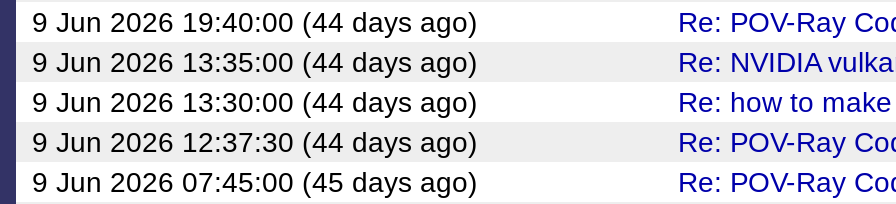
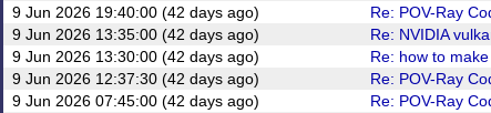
- 9 Jun 2026 19:40:00 (44 days ago)
+ 9 Jun 2026 19:40:00 (42 days ago)

- 9 Jun 2026 13:35:00 (44 days ago)
+ 9 Jun 2026 13:35:00 (42 days ago)

- 9 Jun 2026 13:30:00 (44 days ago)
+ 9 Jun 2026 13:30:00 (42 days ago)

- 9 Jun 2026 12:37:30 (44 days ago)
+ 9 Jun 2026 12:37:30 (42 days ago)

- 9 Jun 2026 07:45:00 (45 days ago)
+ 9 Jun 2026 07:45:00 (42 days ago)
